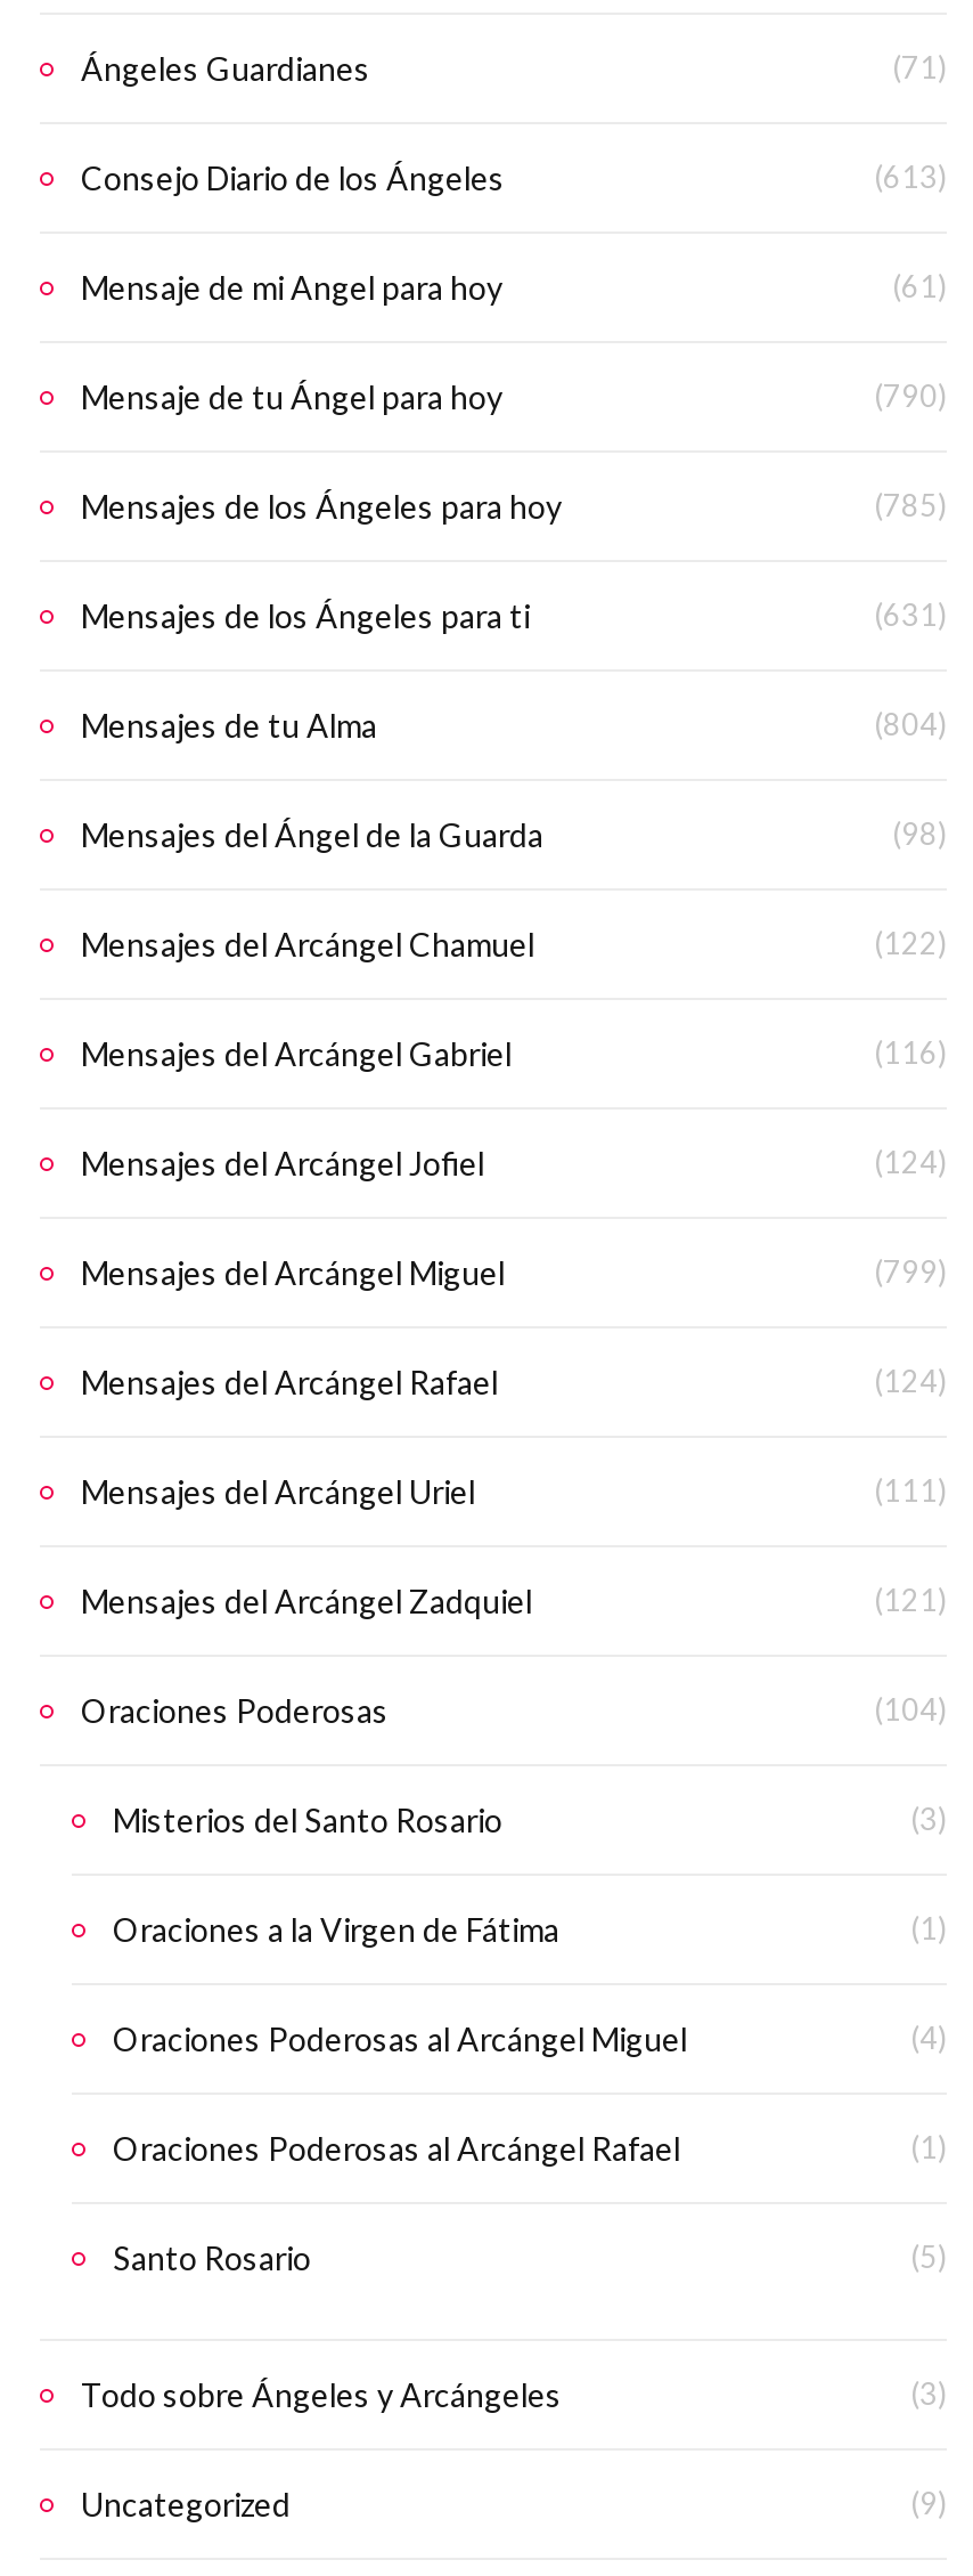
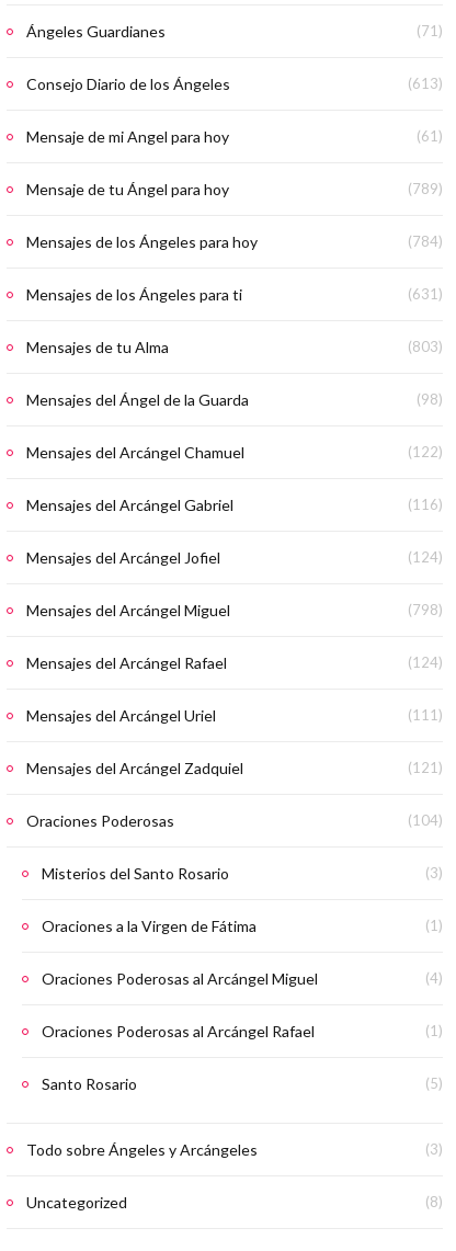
- (790)
+ (789)

- (785)
+ (784)

- (804)
+ (803)

- (799)
+ (798)

- (9)
+ (8)
